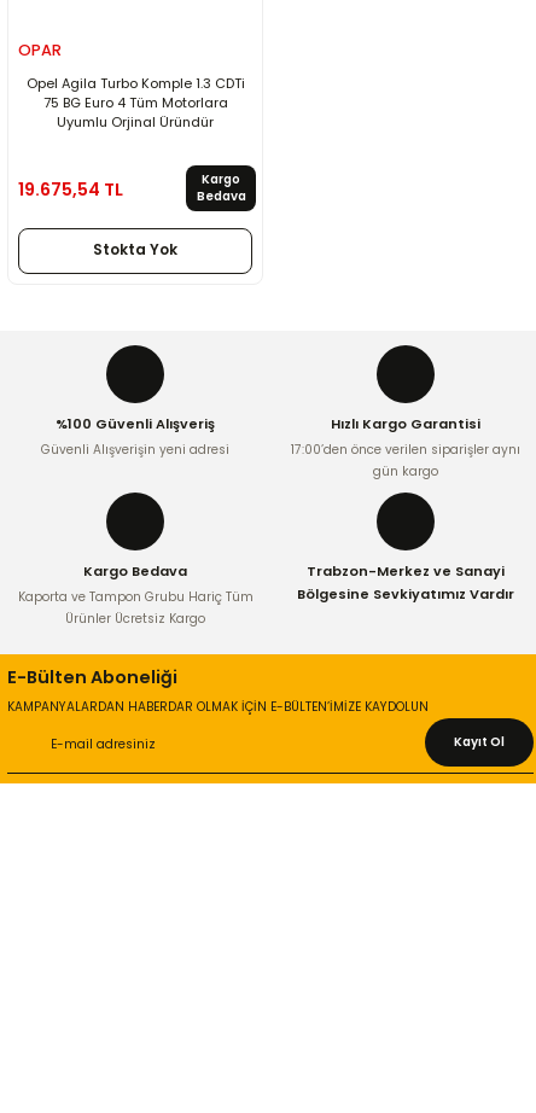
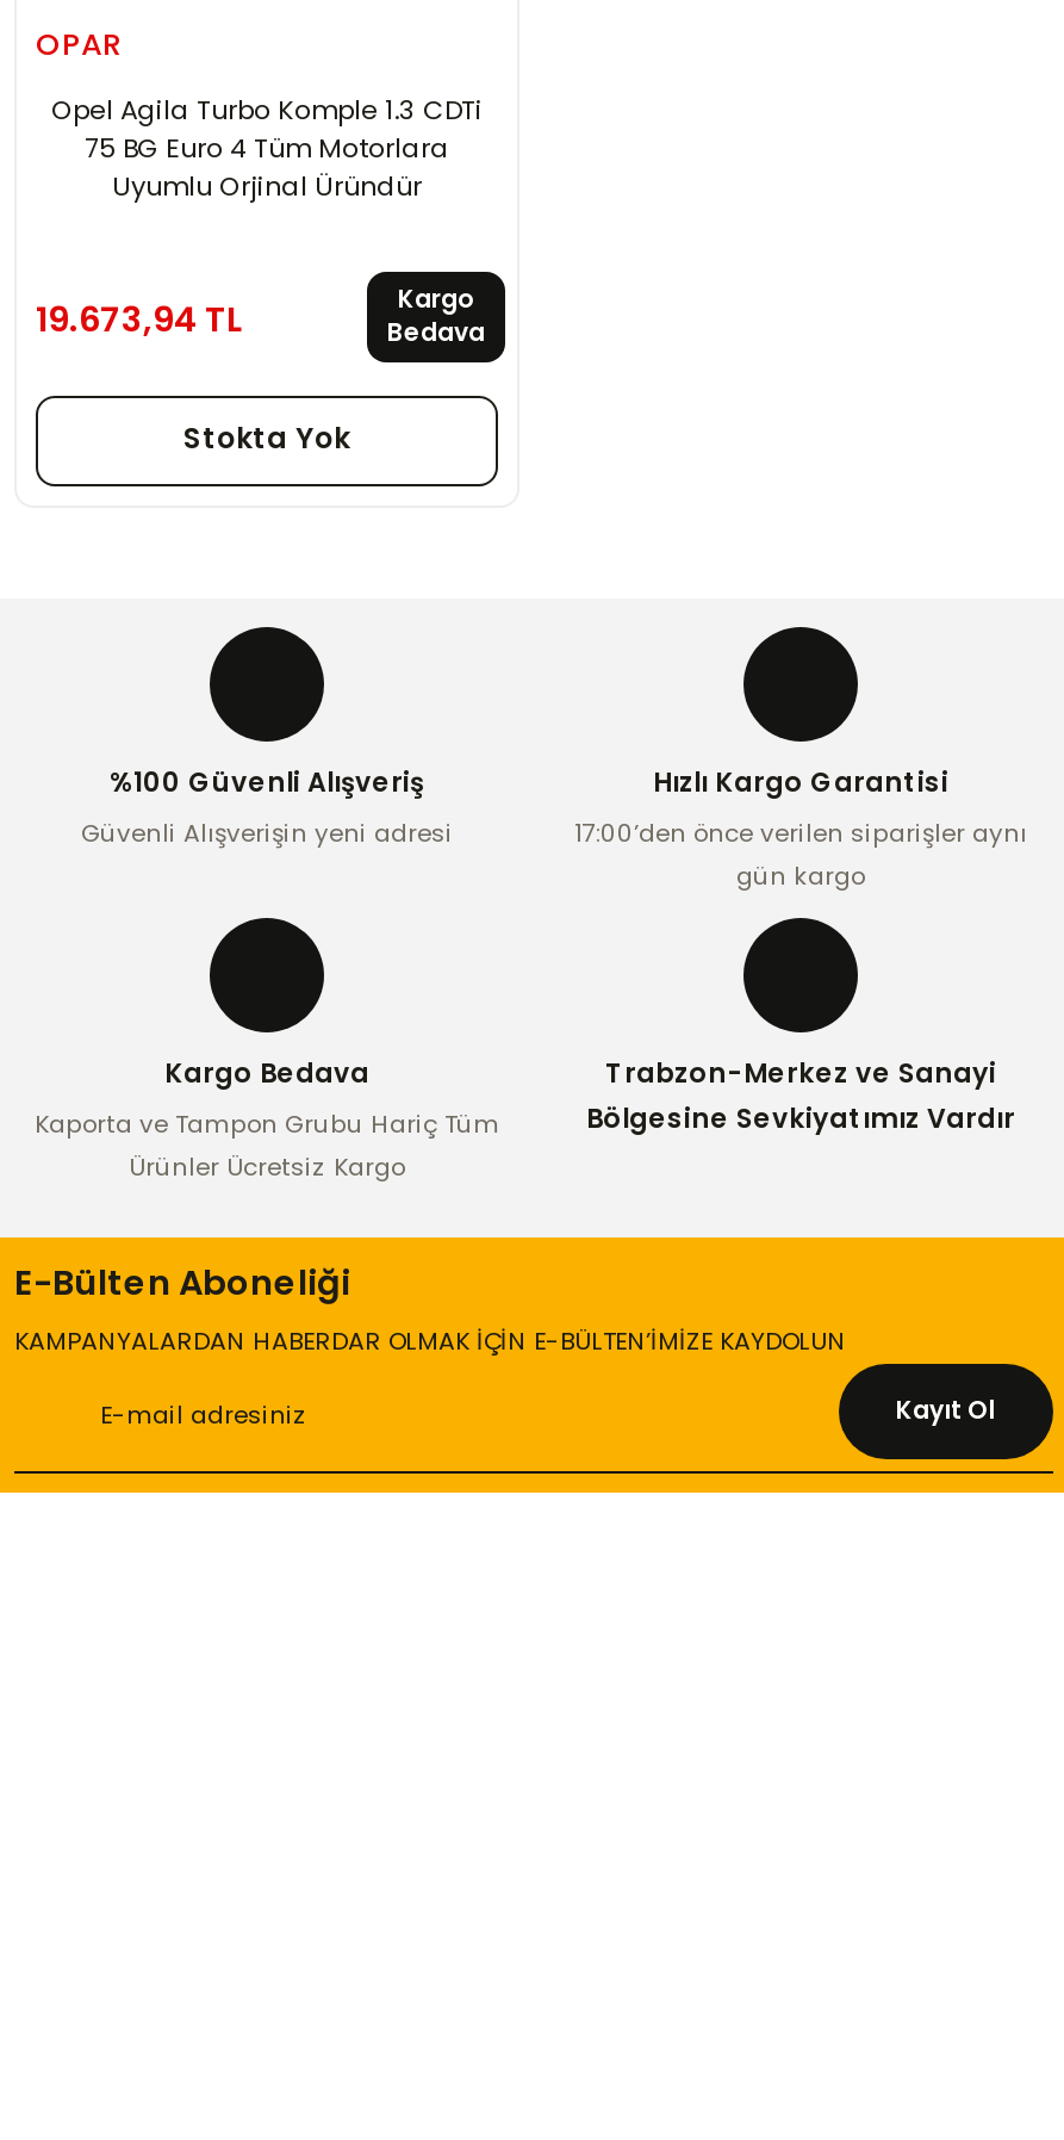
- 19.675,54 TL
+ 19.673,94 TL
